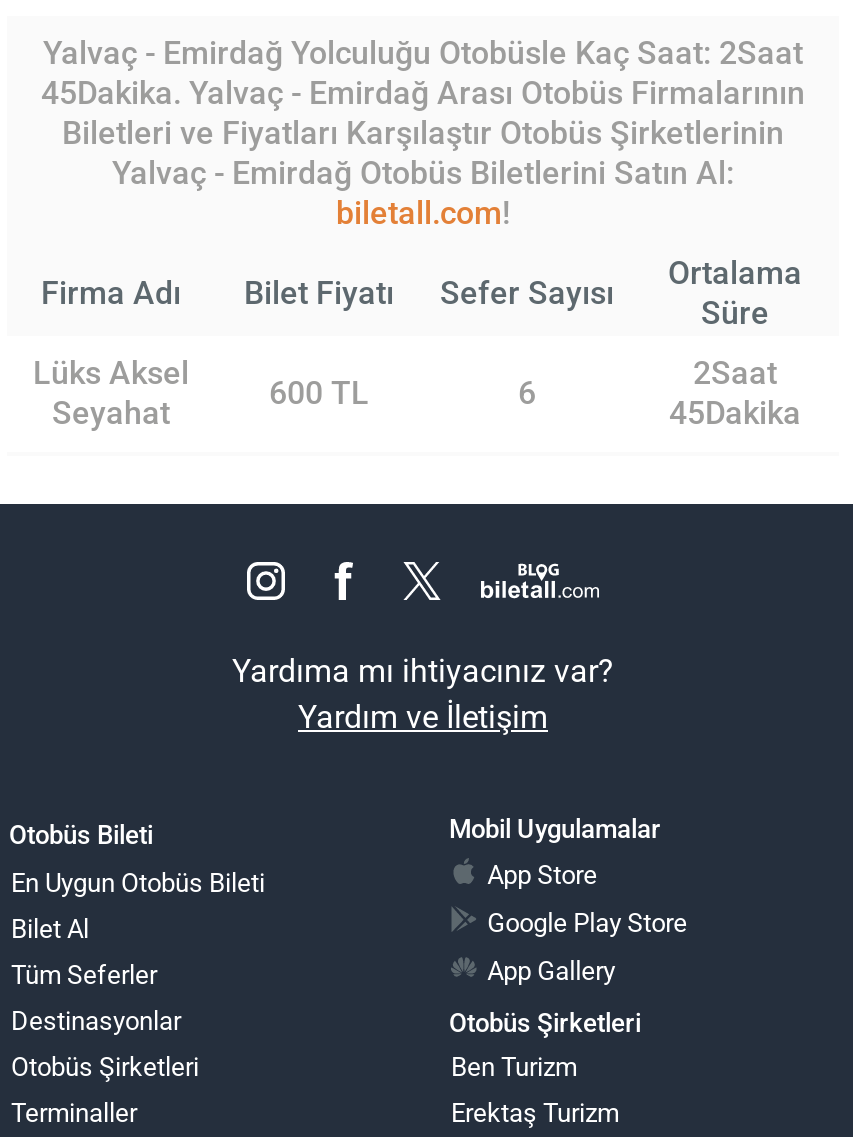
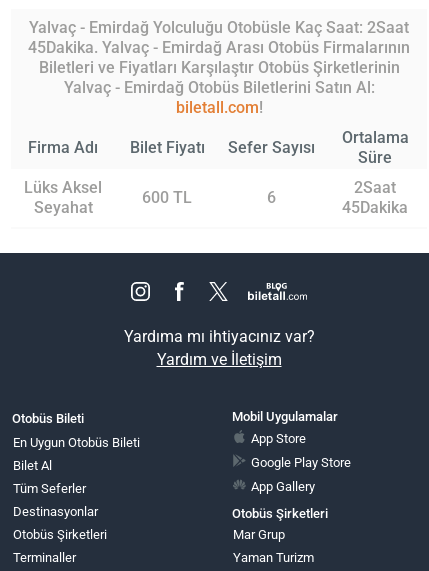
- Ben Turizm
+ Mar Grup

- Erektaş Turizm
+ Yaman Turizm
